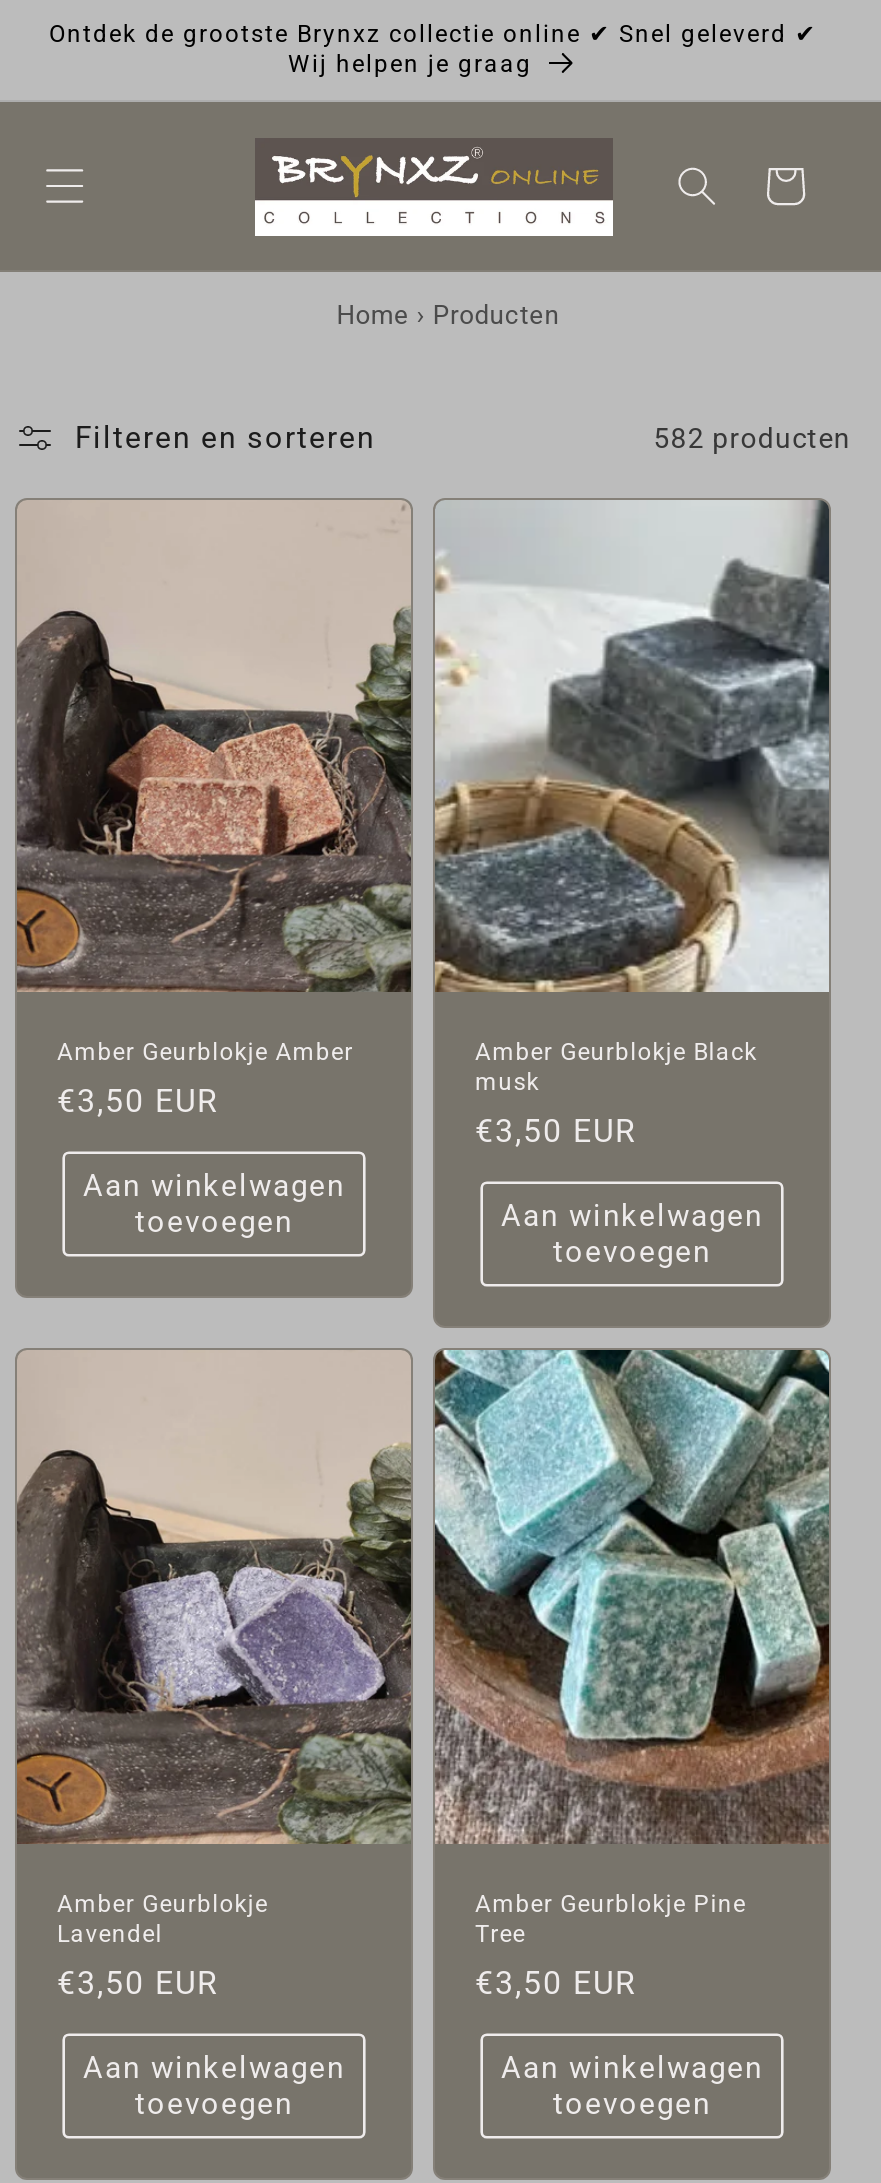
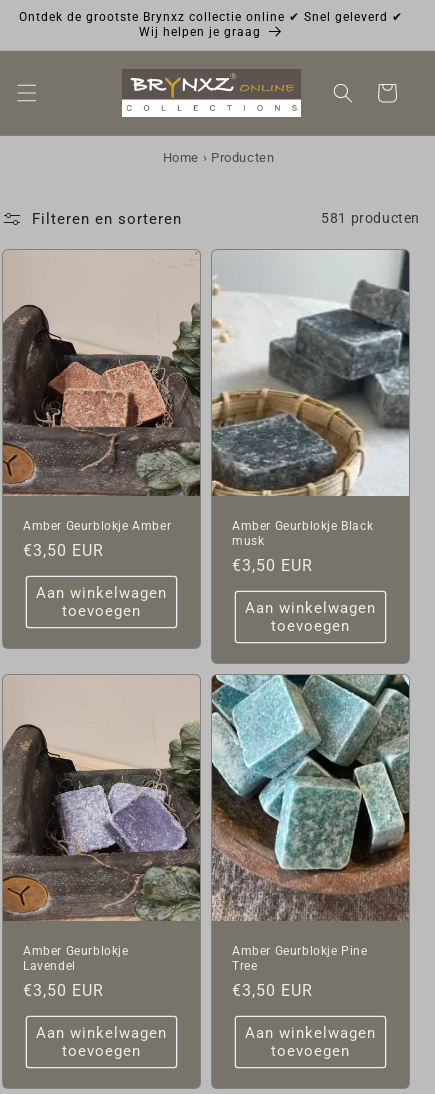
- 582 producten
+ 581 producten
